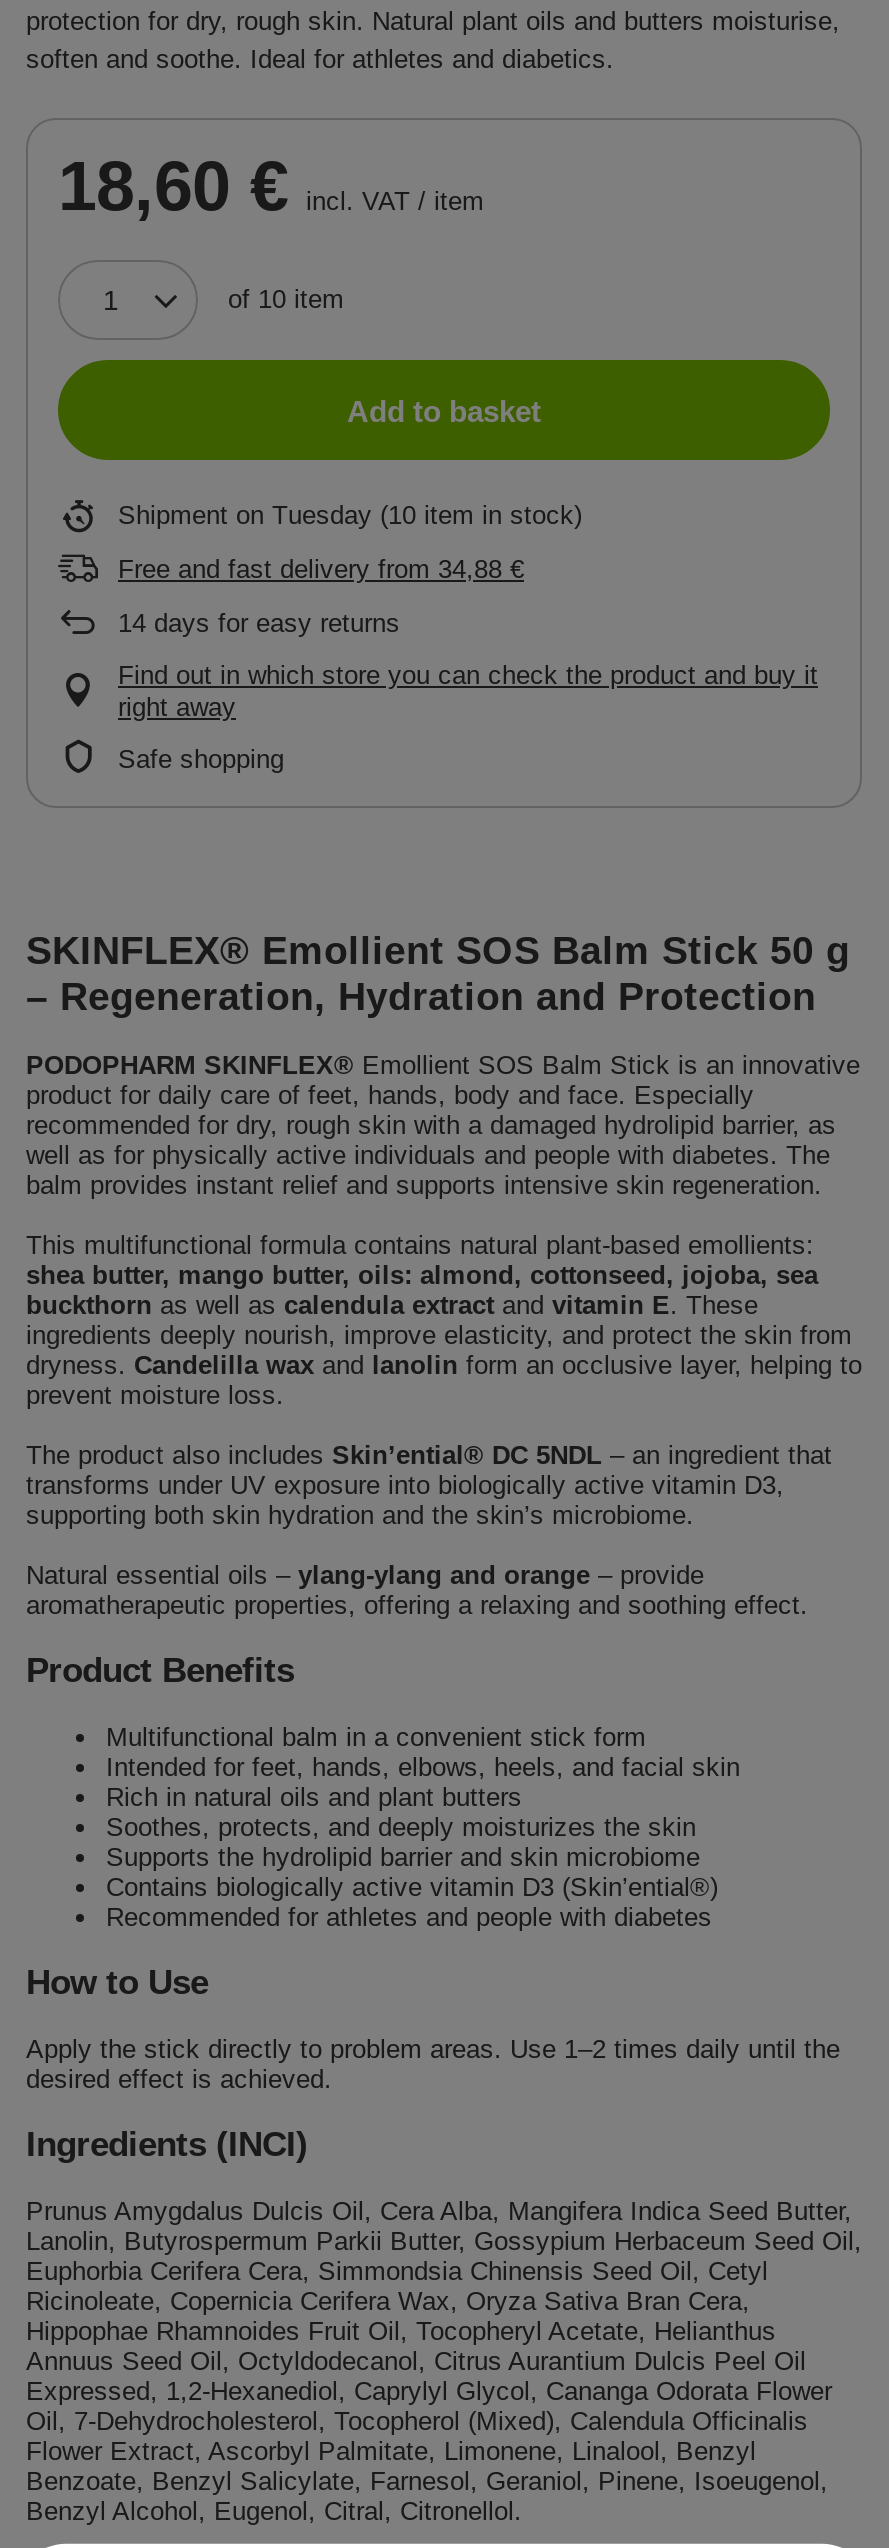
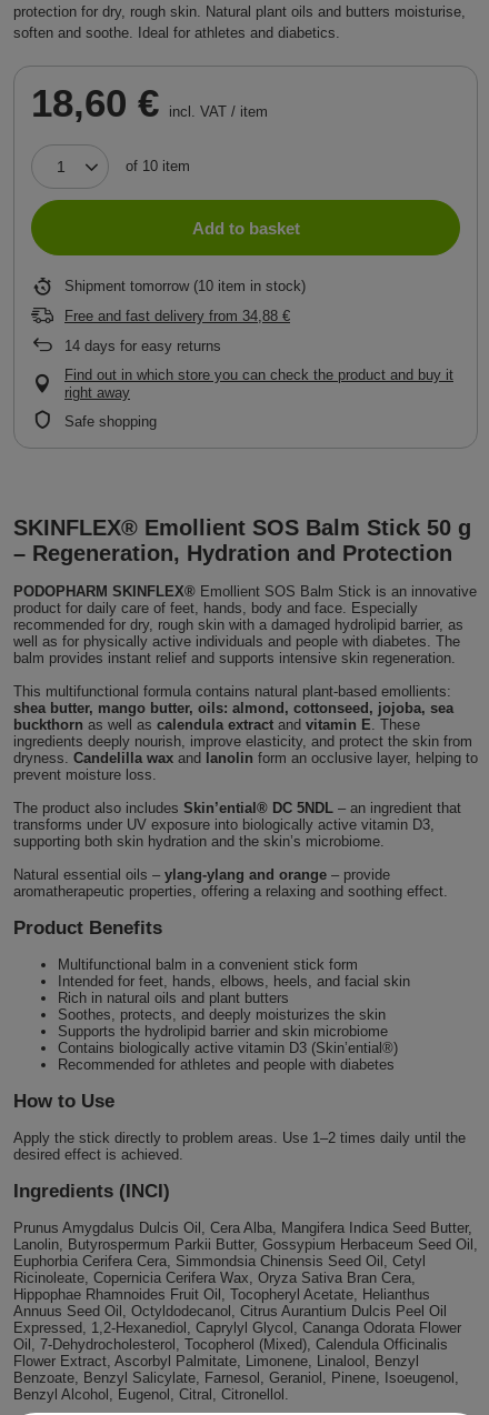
- Shipment on Tuesday (10 item in stock)
+ Shipment tomorrow (10 item in stock)
